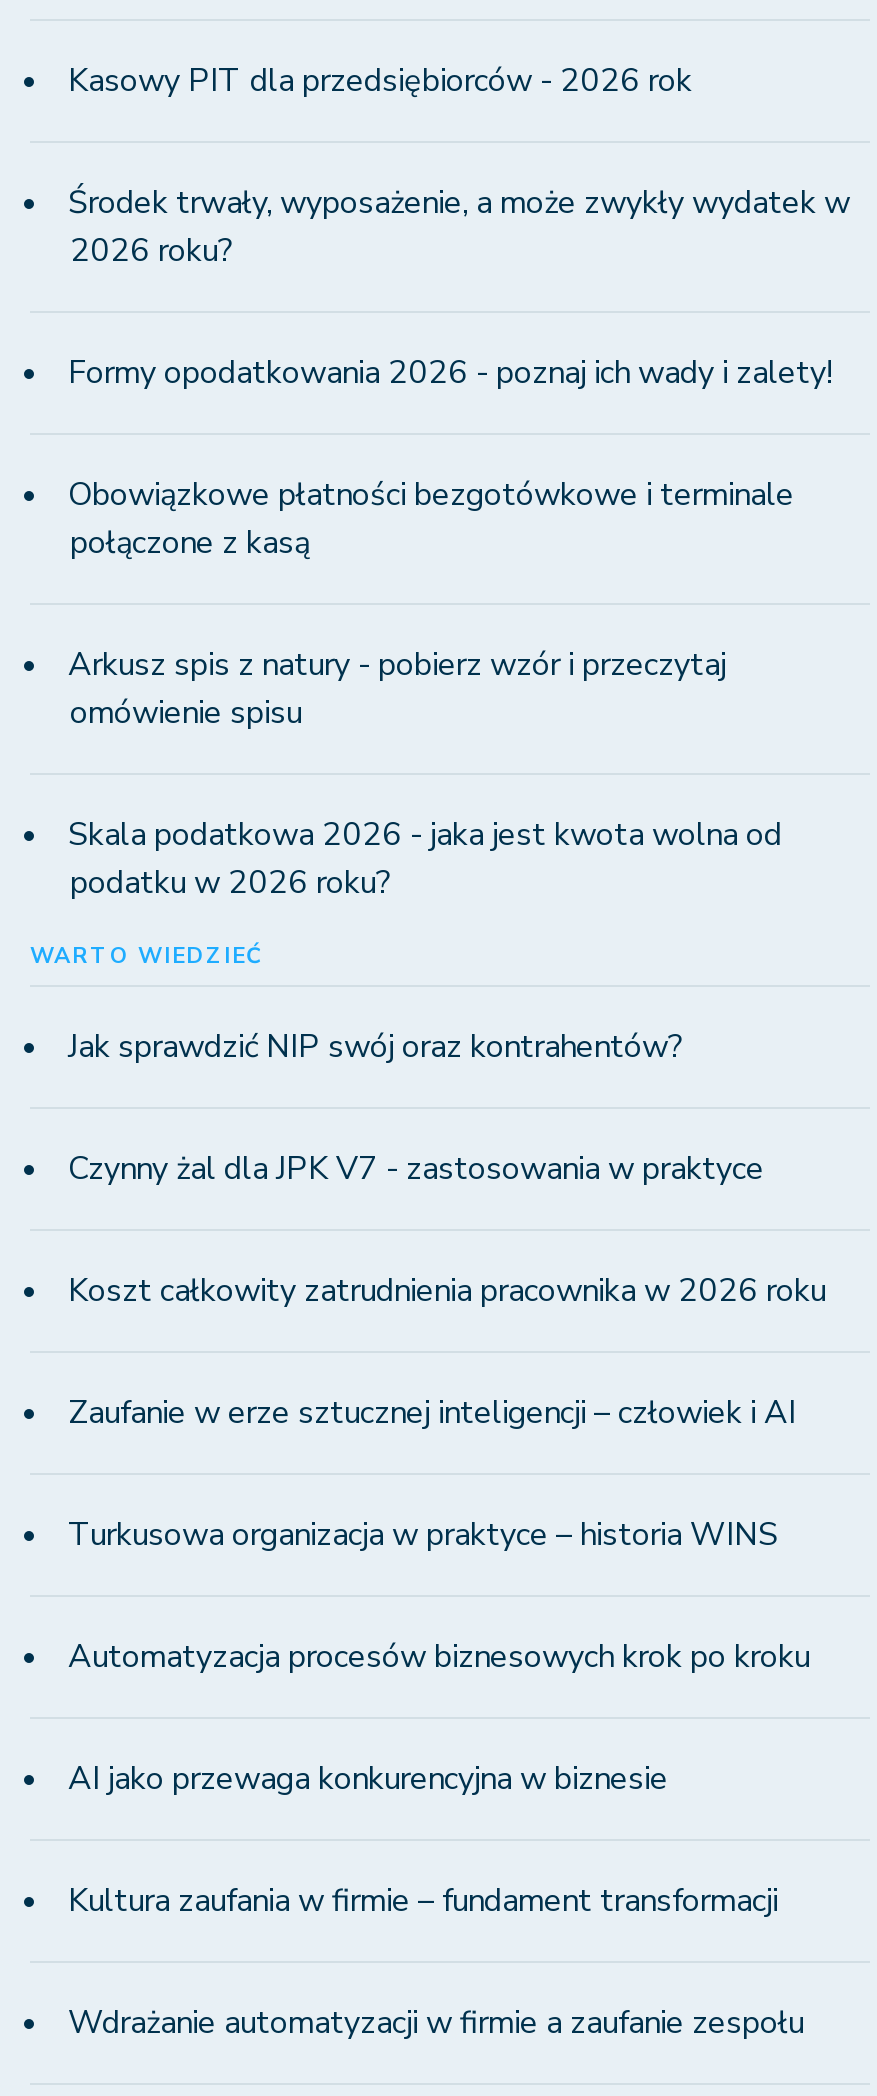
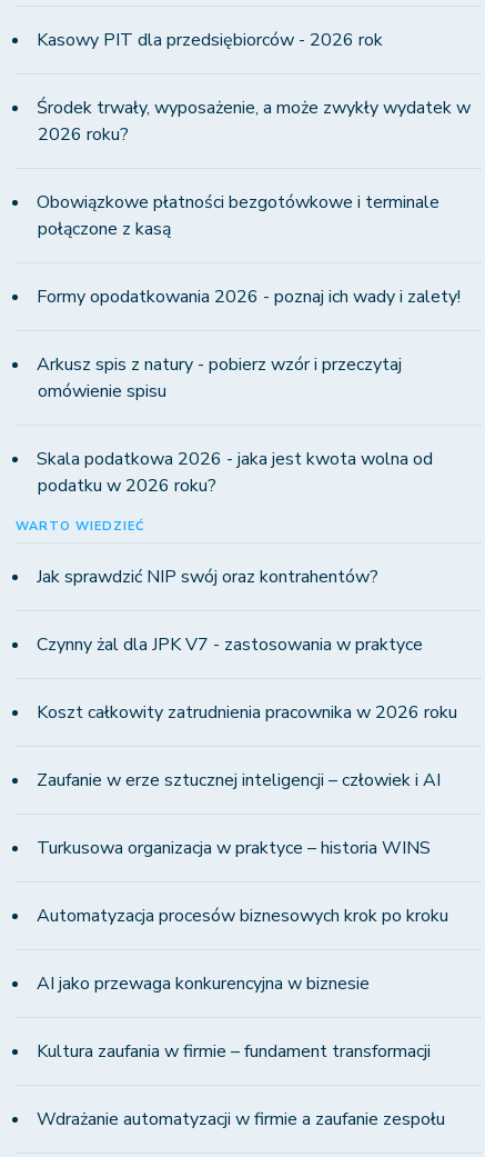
moved down: Formy opodatkowania 2026 - poznaj ich wady i zalety!

moved up: Obowiązkowe płatności bezgotówkowe i terminale | połączone z kasą
